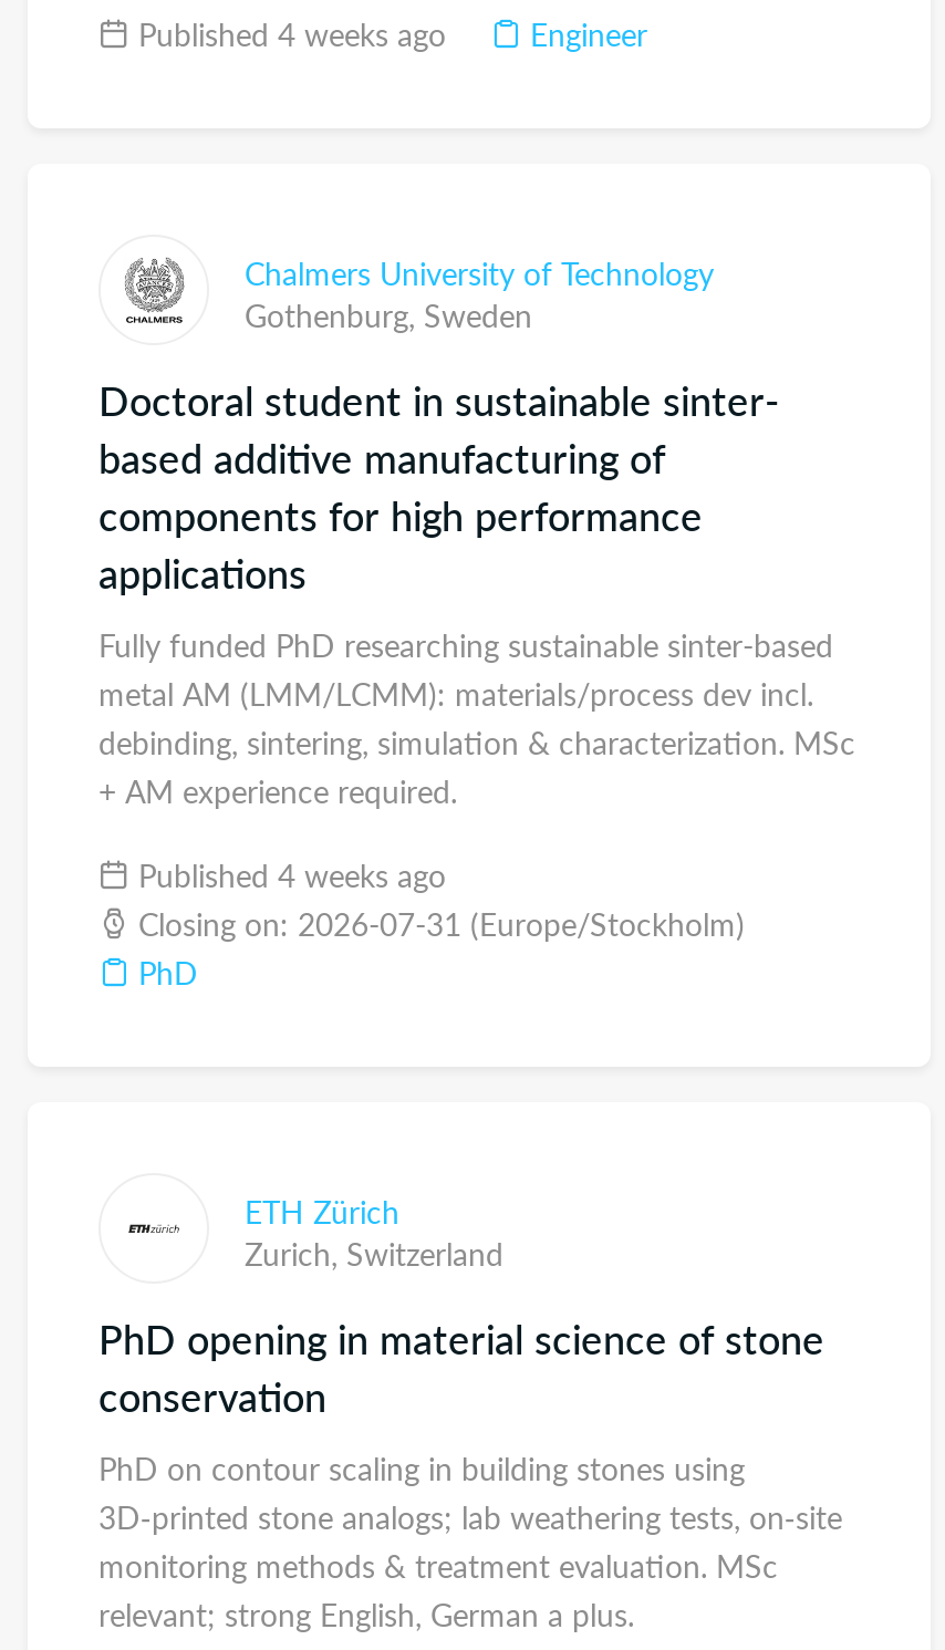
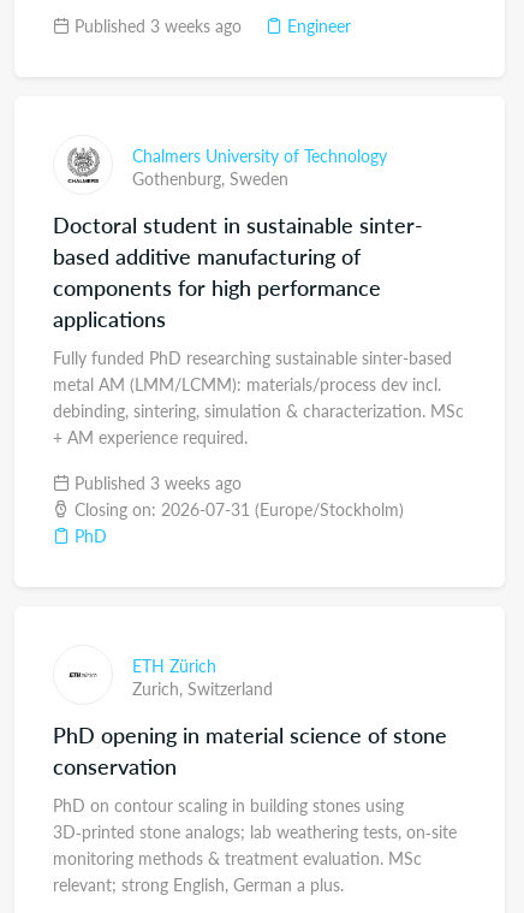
- Published 4 weeks ago
+ Published 3 weeks ago

- Published 4 weeks ago
+ Published 3 weeks ago
